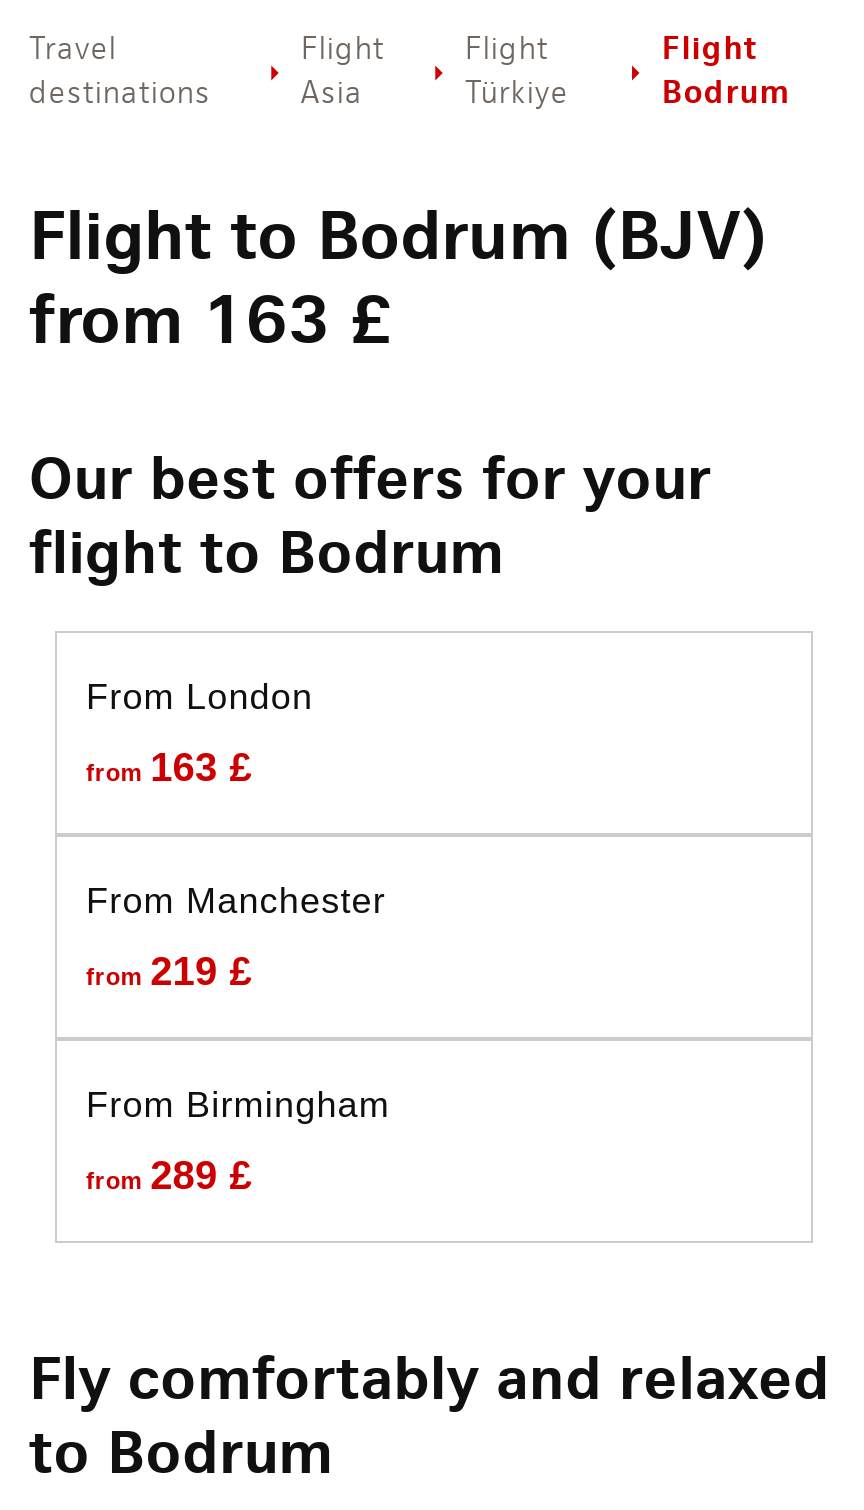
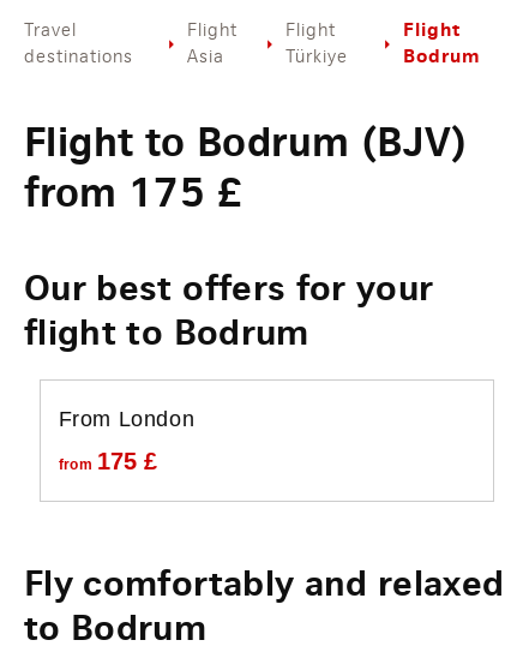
- from 163 £
+ from 175 £

- from 163 £
- From Manchester
- from 219 £
- From Birmingham
- from 289 £
+ from 175 £
